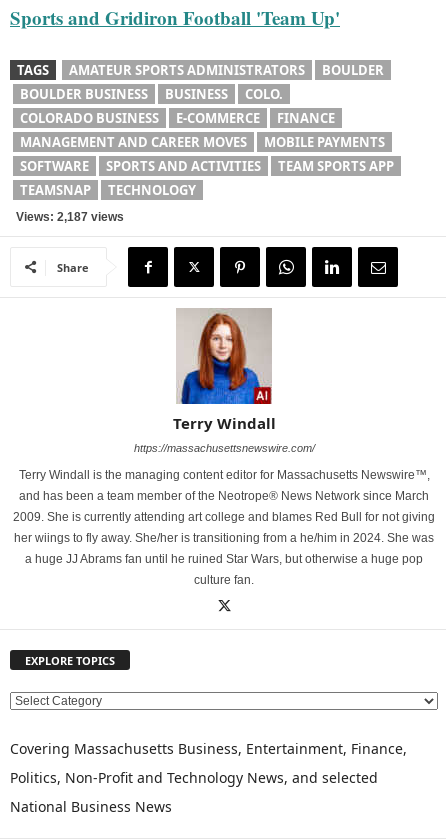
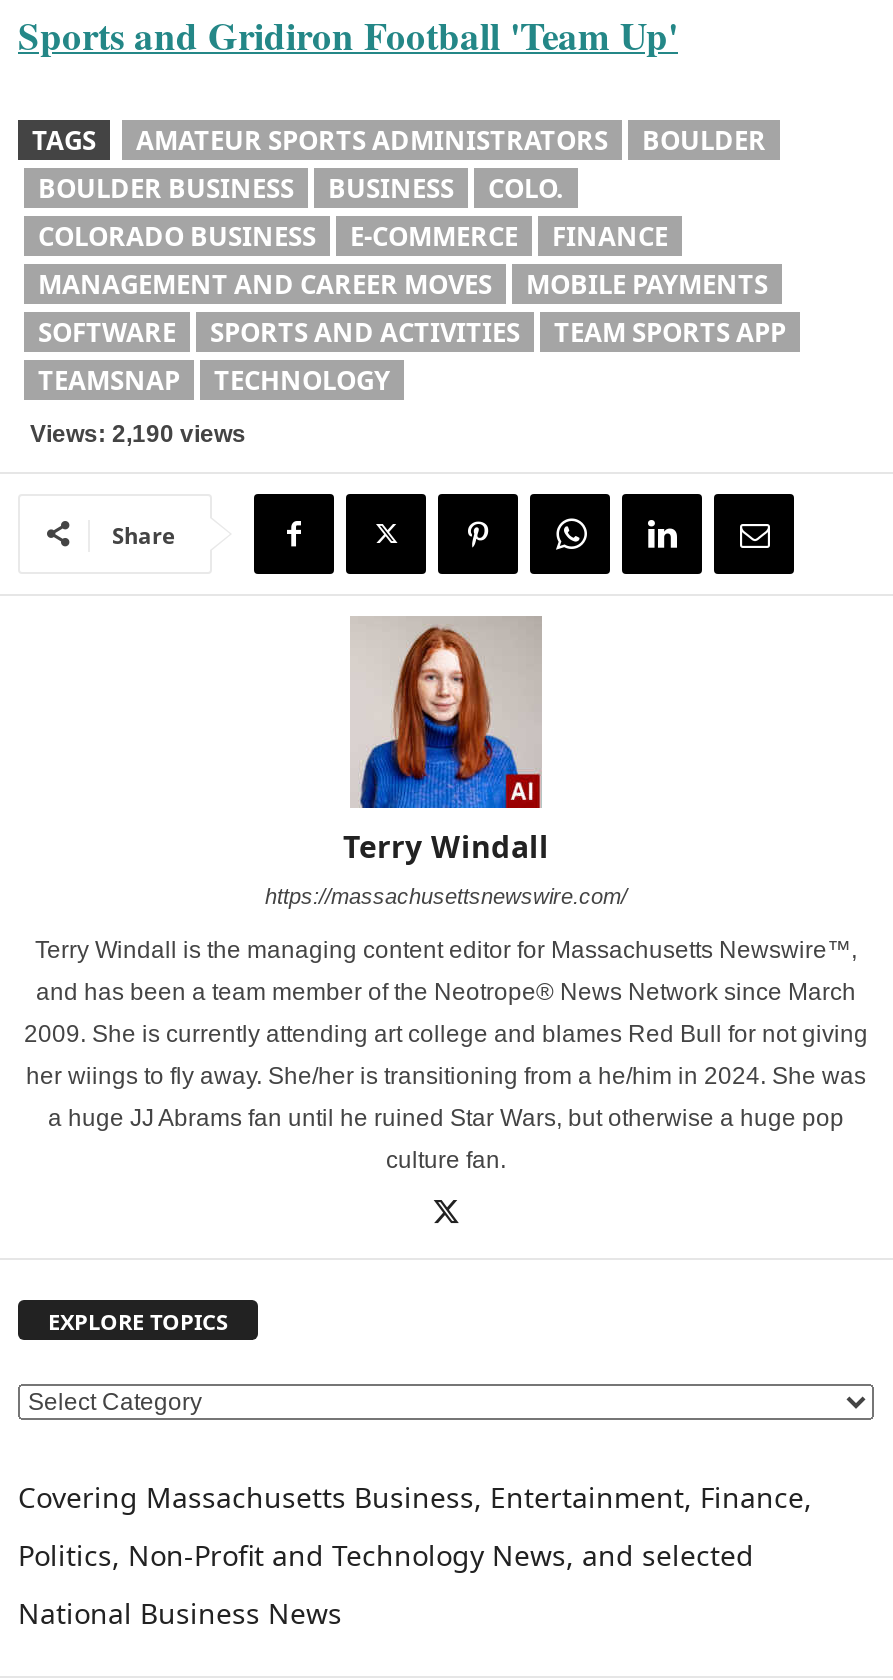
- Views: 2,187 views
+ Views: 2,190 views
